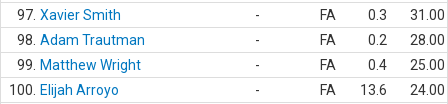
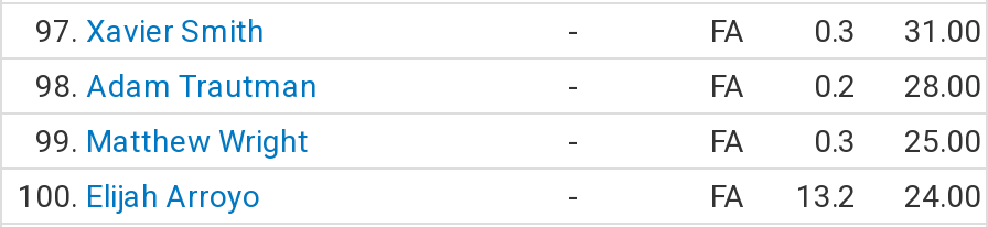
- FA 0.4 25.00
+ FA 0.3 25.00

- FA 13.6 24.00
+ FA 13.2 24.00
